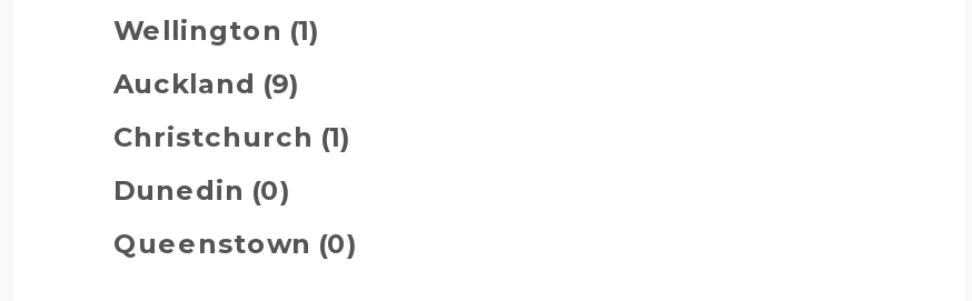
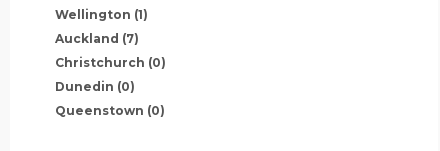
- Auckland (9)
+ Auckland (7)

- Christchurch (1)
+ Christchurch (0)
